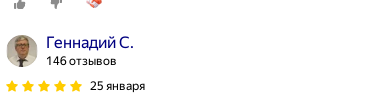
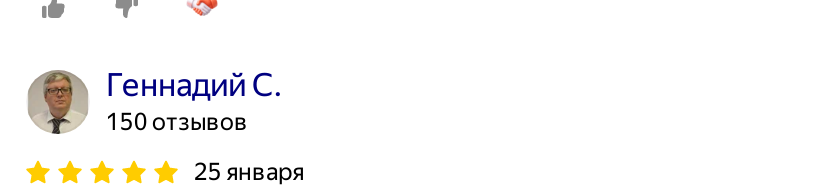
- 146 отзывов
+ 150 отзывов
